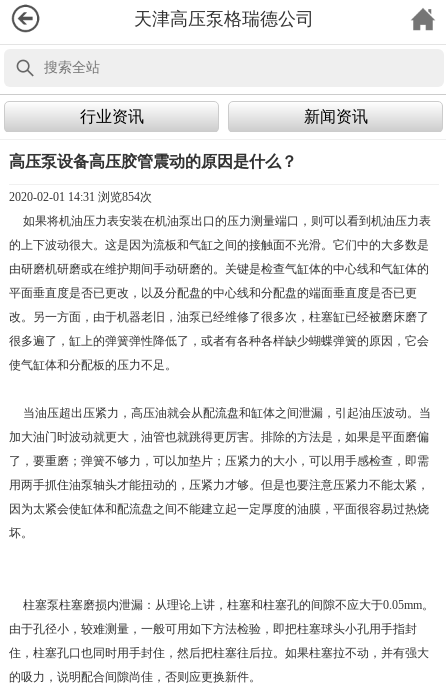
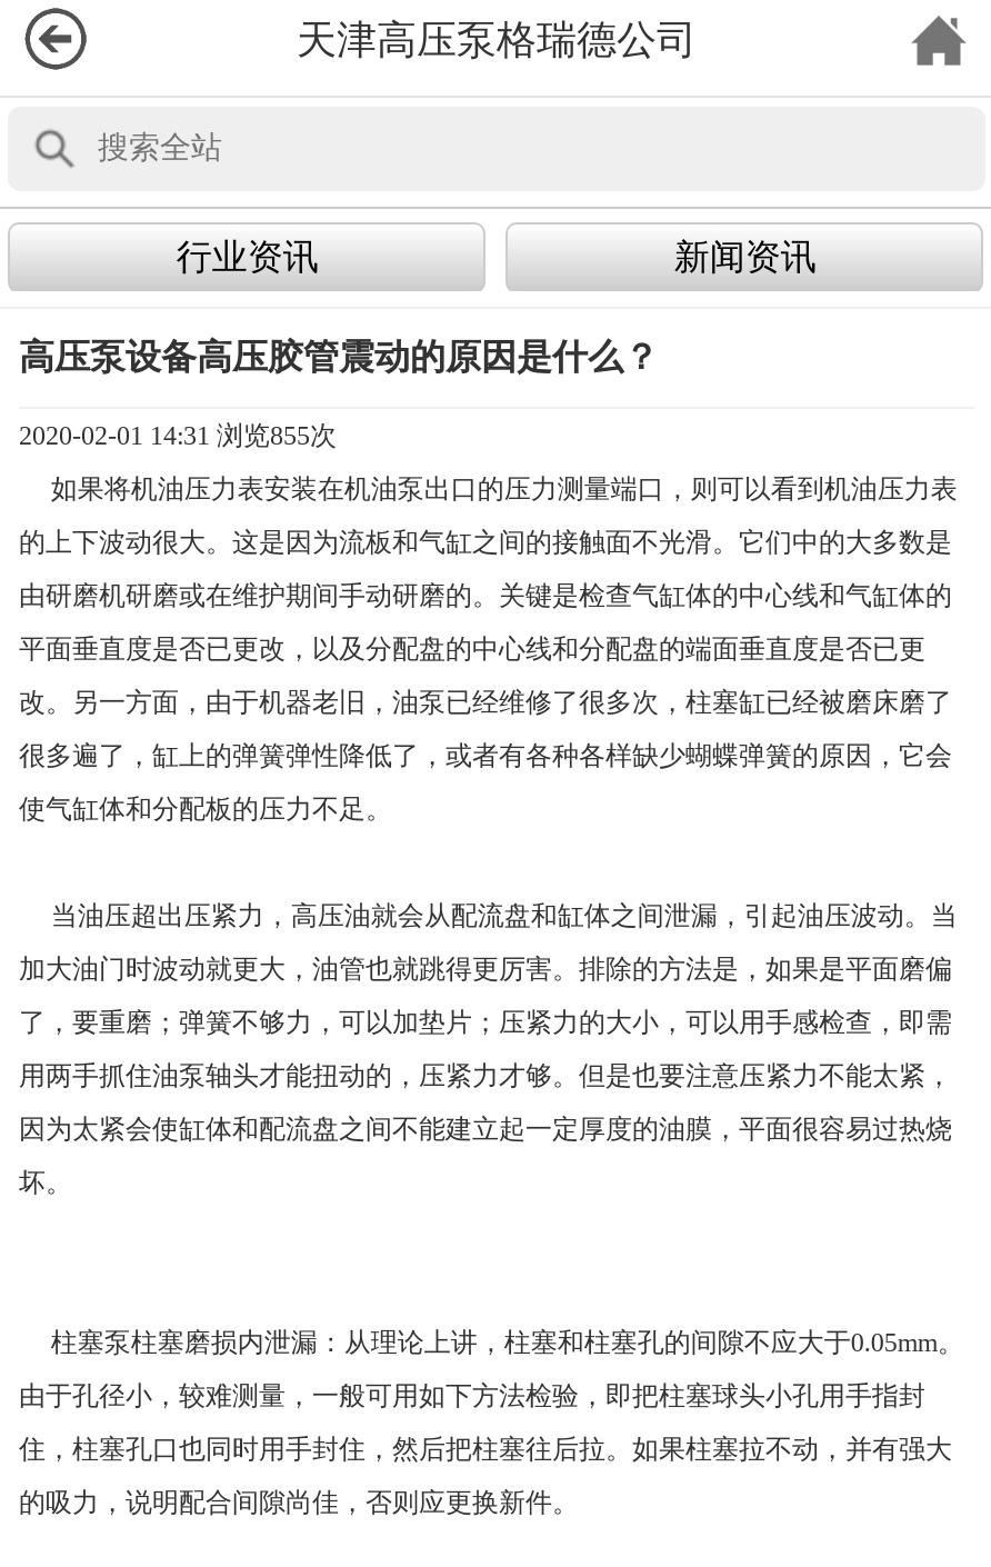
- 2020-02-01 14:31 浏览854次
+ 2020-02-01 14:31 浏览855次
